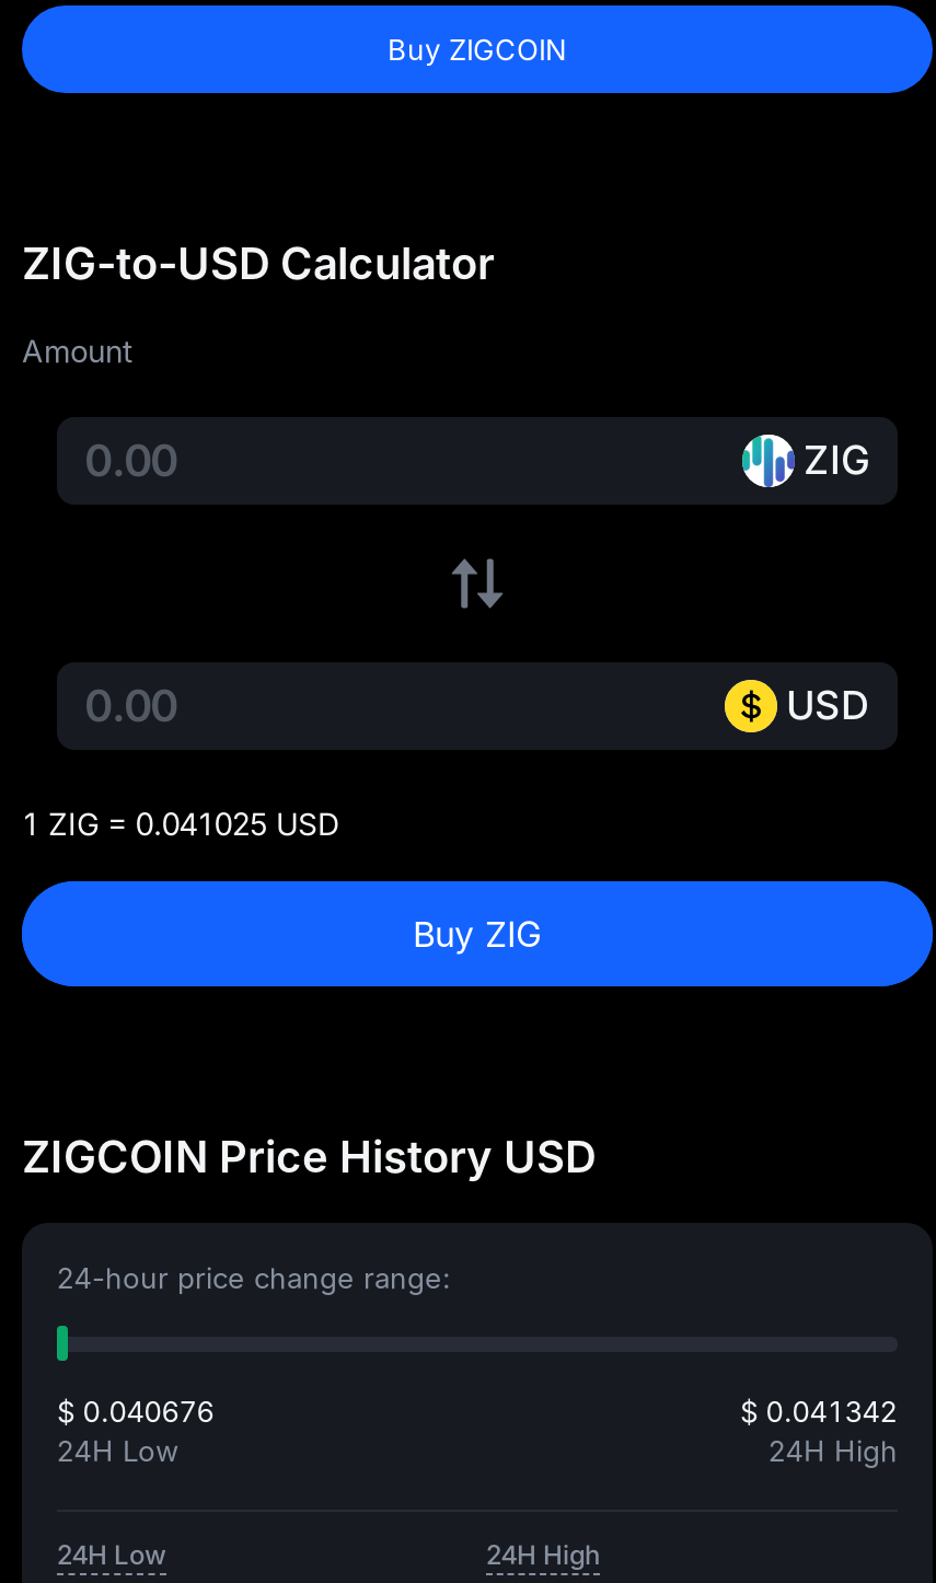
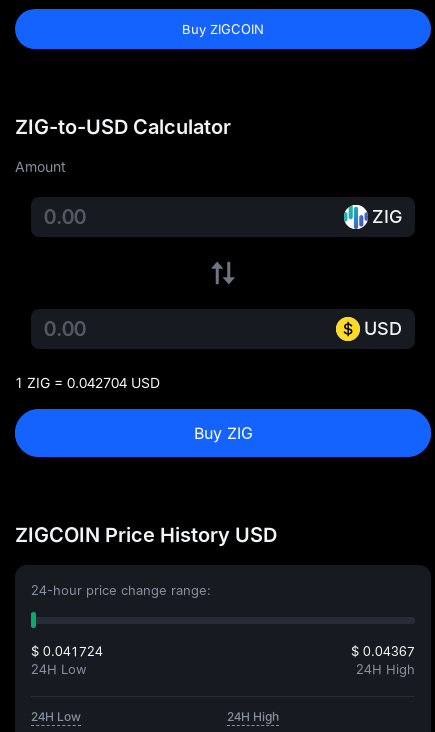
- 1 ZIG = 0.041025 USD
+ 1 ZIG = 0.042704 USD

- $ 0.040676
+ $ 0.041724

- $ 0.041342
+ $ 0.04367
